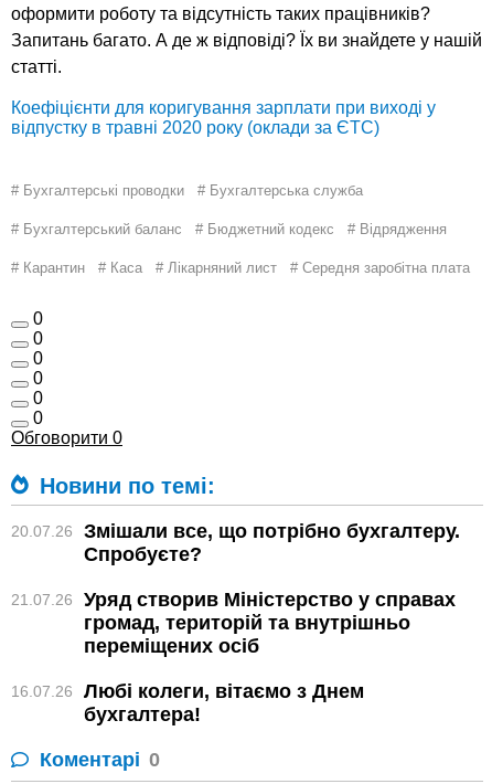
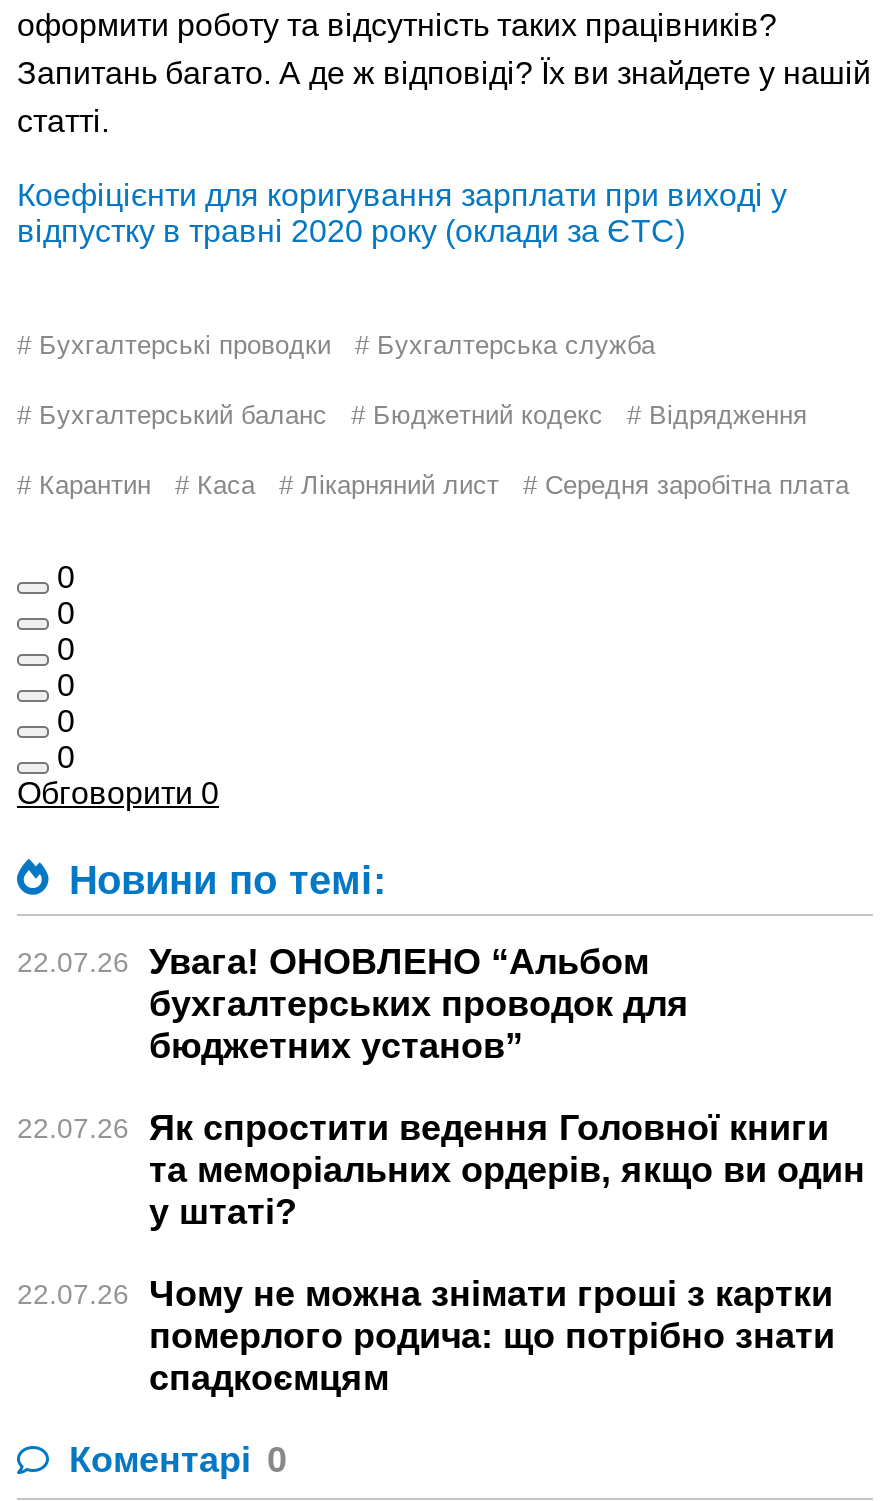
- 20.07.26
- Змішали все, що потрібно бухгалтеру.
- Спробуєте?
+ 22.07.26
+ Увага! ОНОВЛЕНО “Альбом
+ бухгалтерських проводок для
+ бюджетних установ”

- 21.07.26
- Уряд створив Міністерство у справах
- громад, територій та внутрішньо
- переміщених осіб
+ 22.07.26
+ Як спростити ведення Головної книги
+ та меморіальних ордерів, якщо ви один
+ у штаті?

- 16.07.26
- Любі колеги, вітаємо з Днем
- бухгалтера!
+ 22.07.26
+ Чому не можна знімати гроші з картки
+ померлого родича: що потрібно знати
+ спадкоємцям
